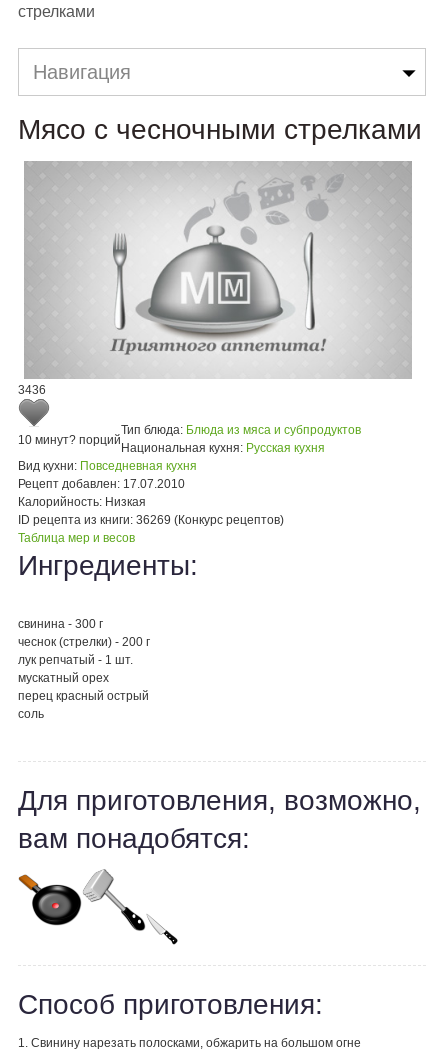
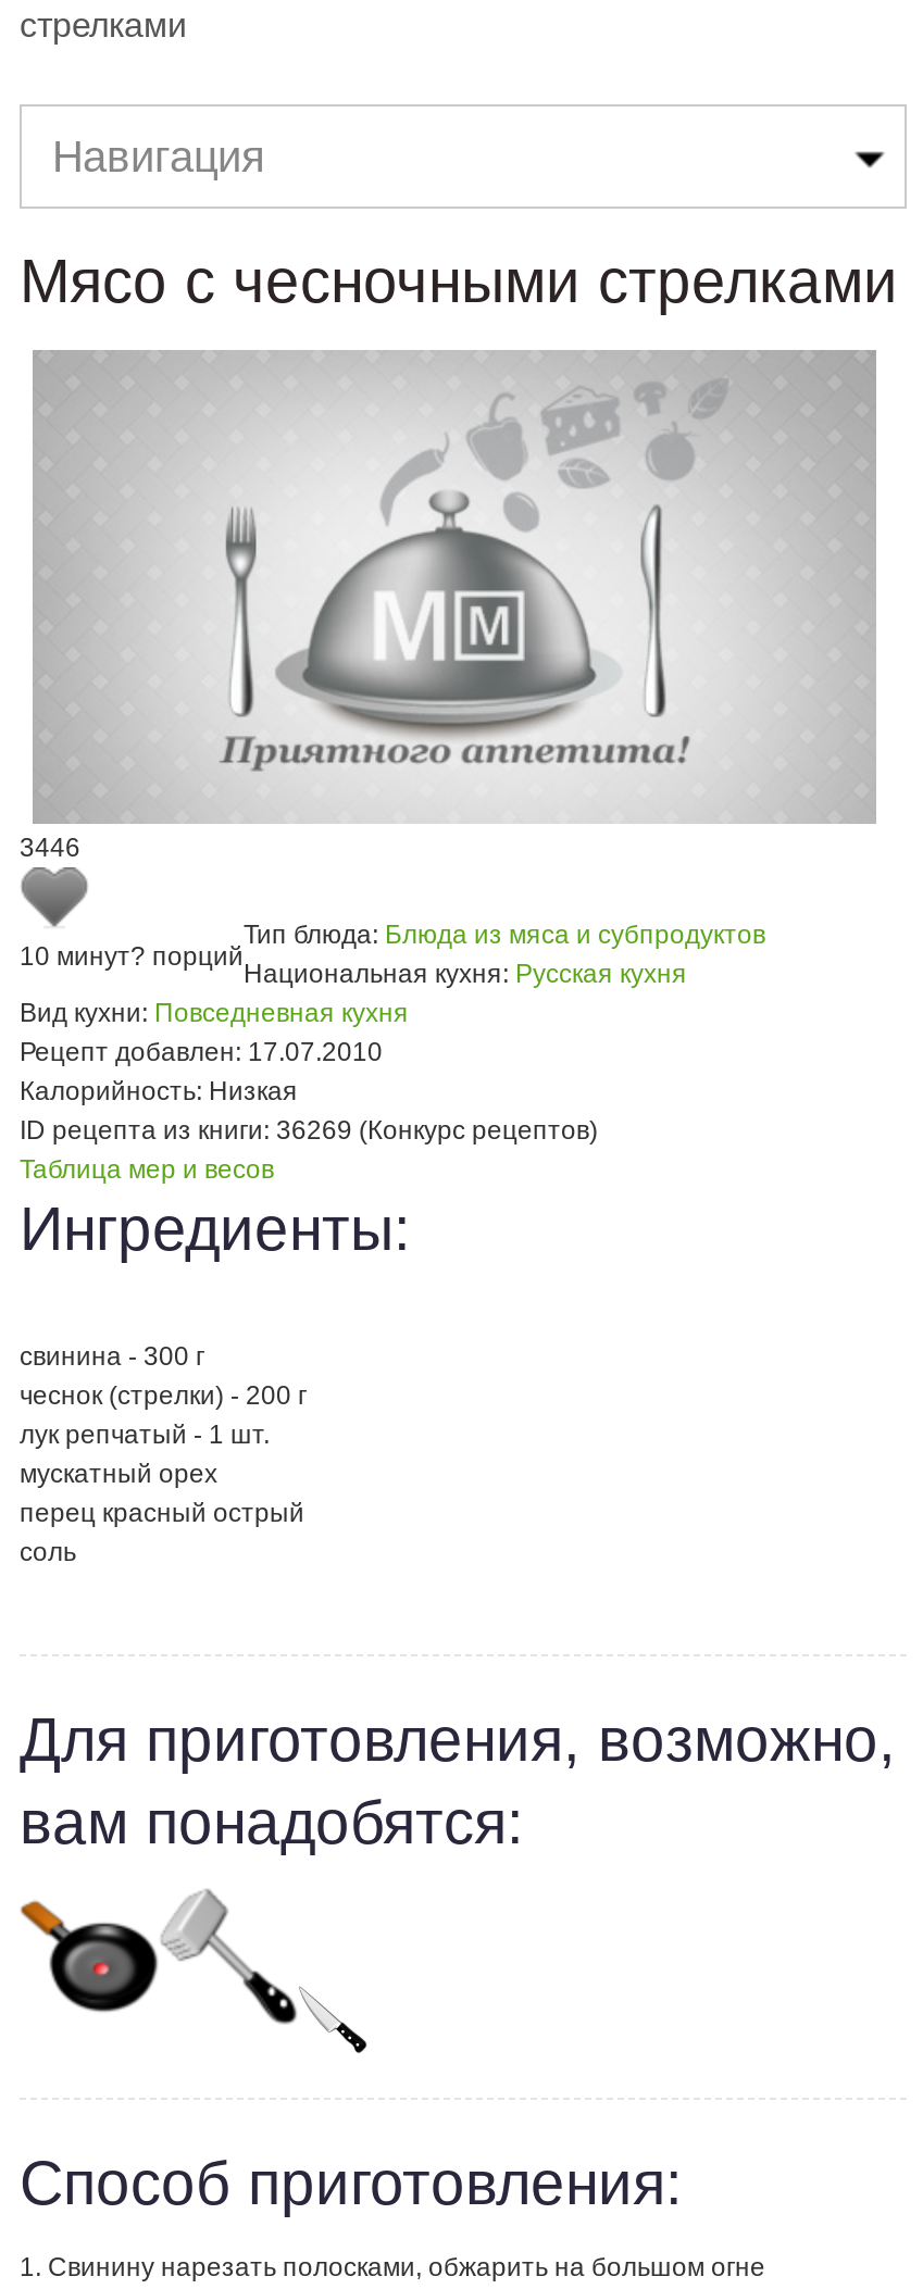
- 3436
+ 3446
